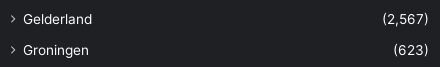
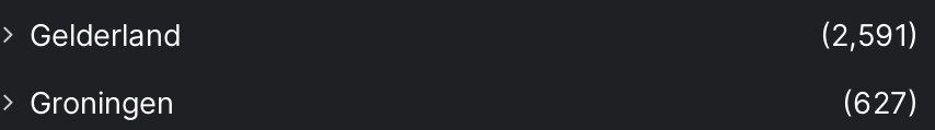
- (2,567)
+ (2,591)

- (623)
+ (627)
